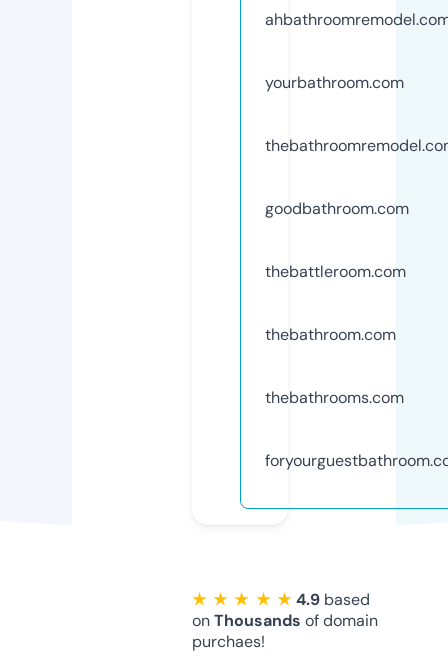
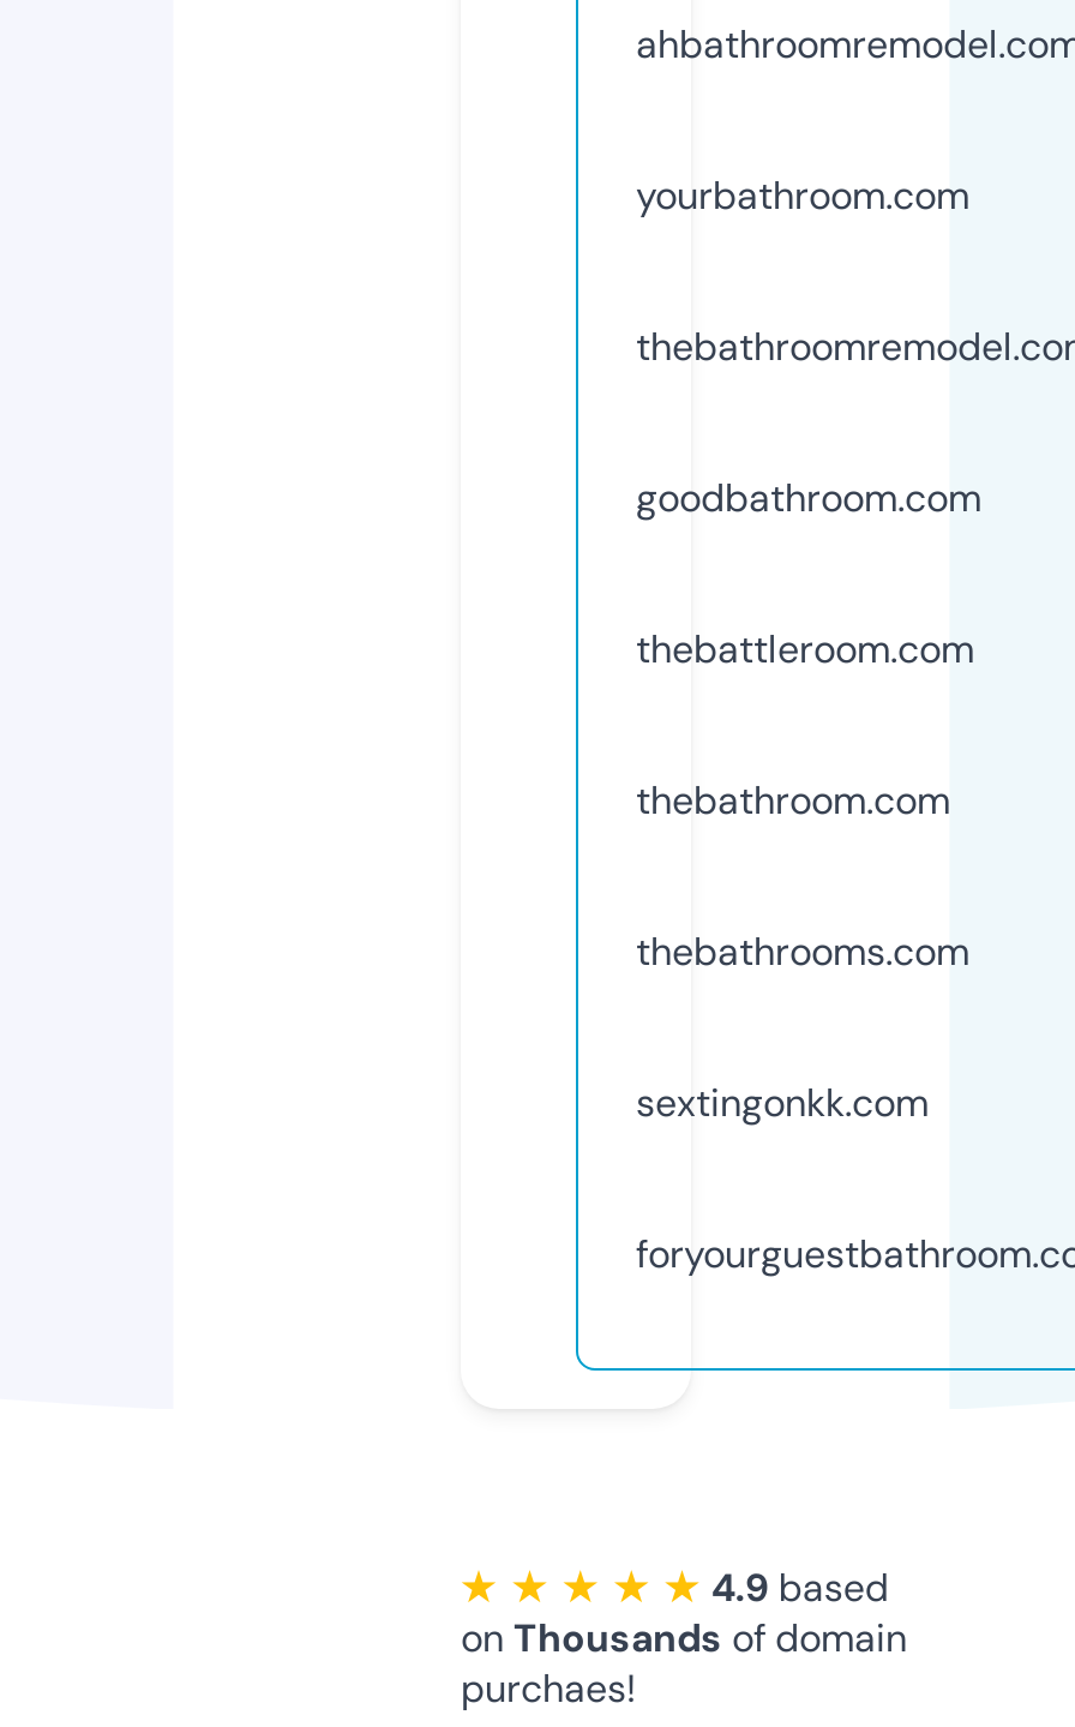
+ sextingonkk.com
